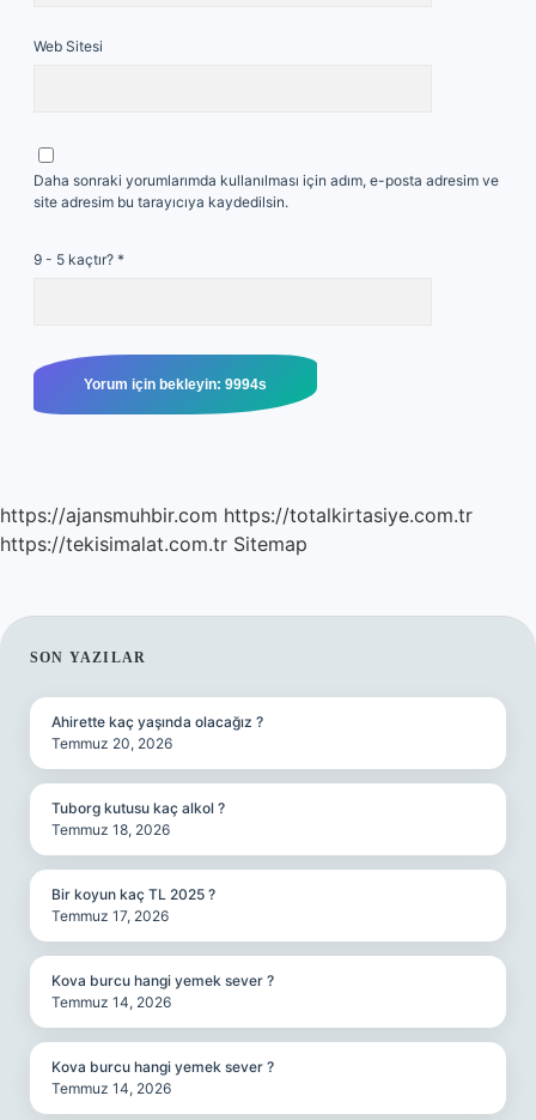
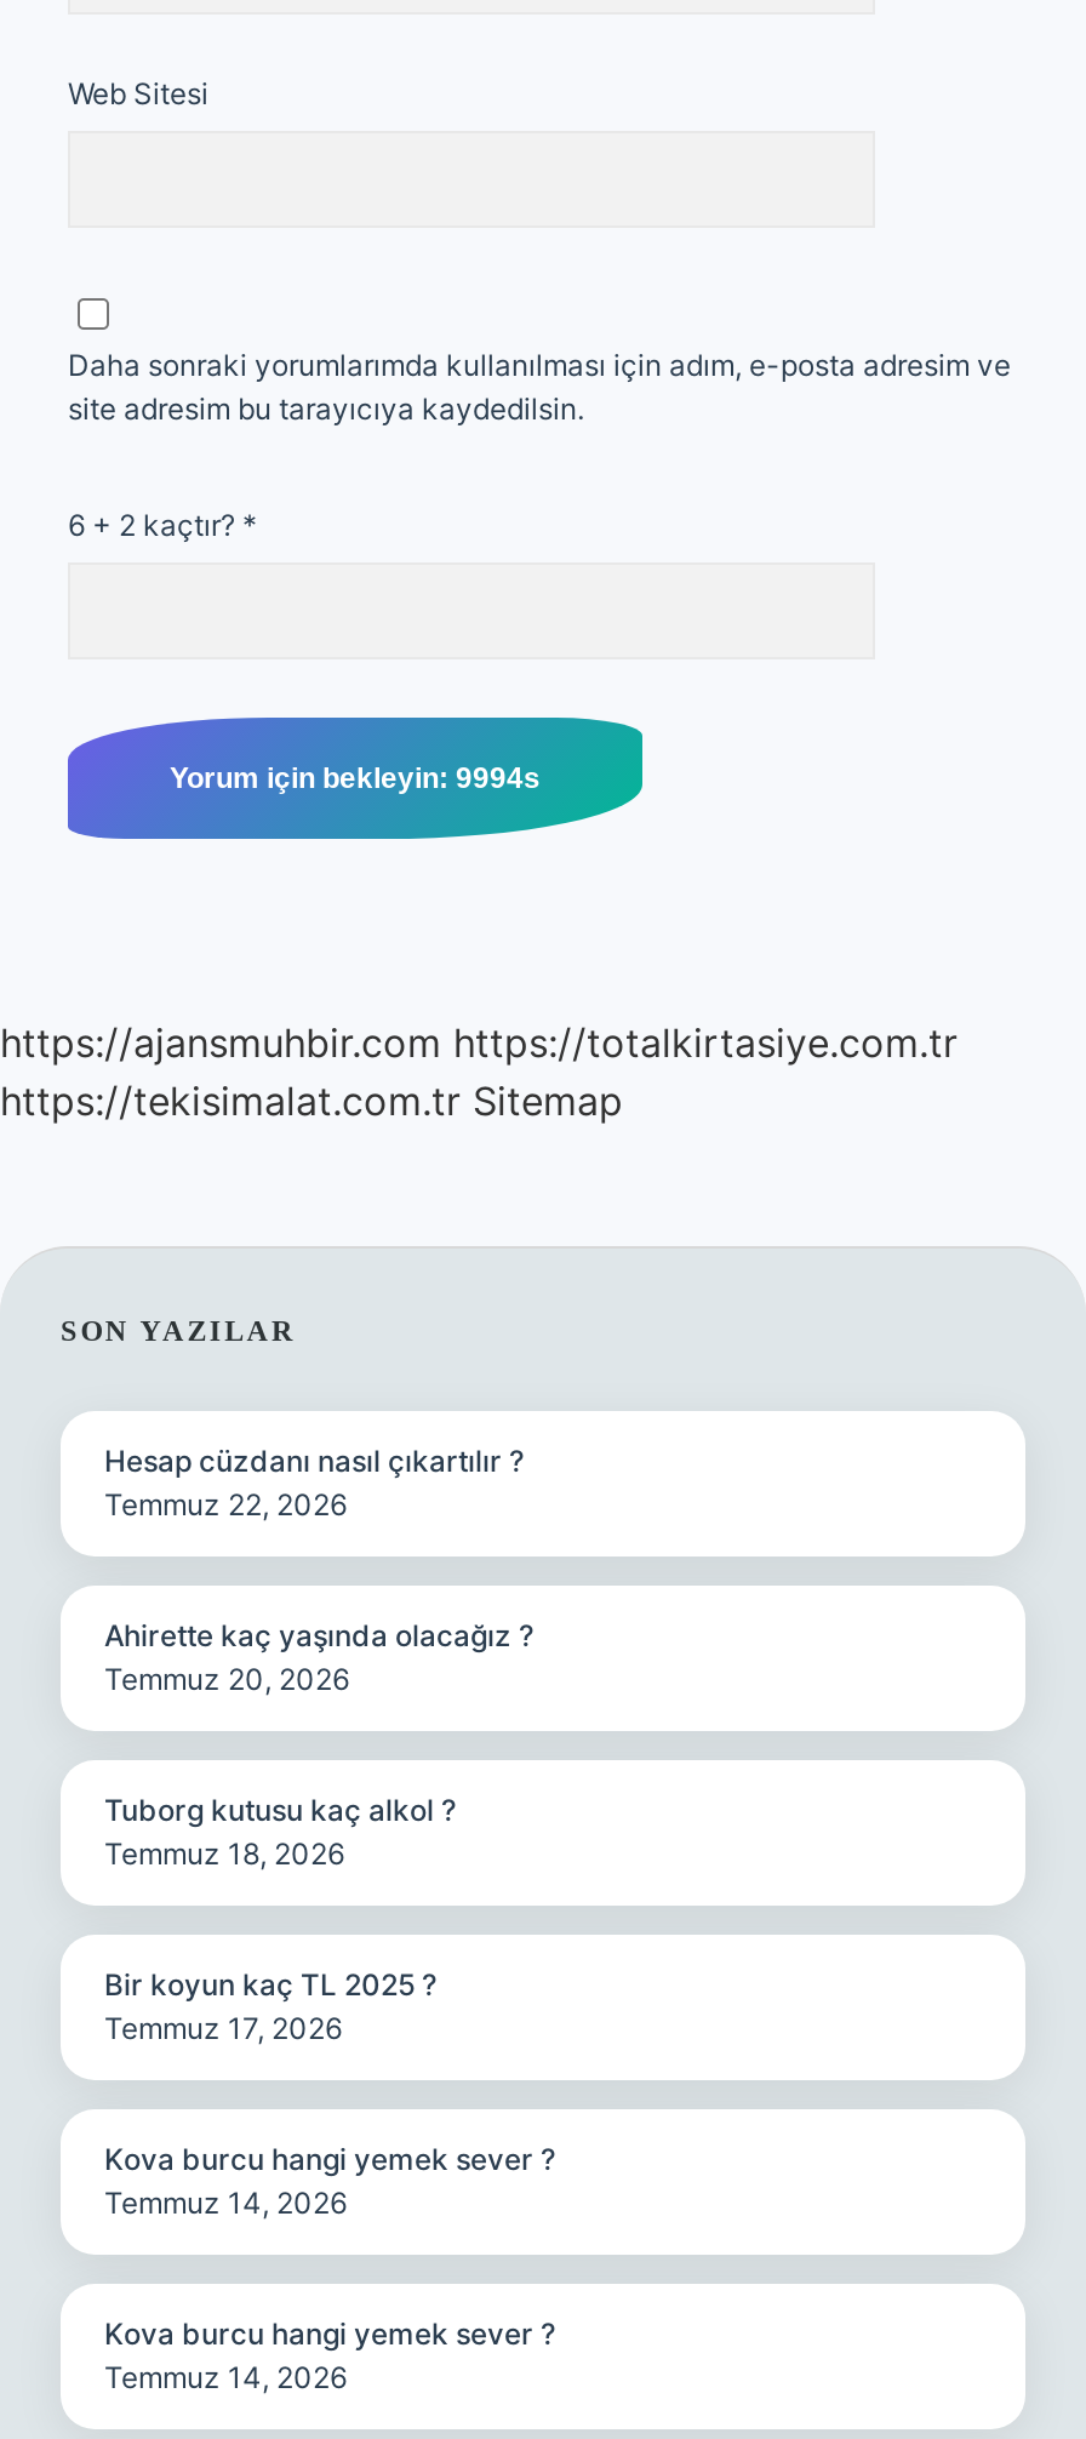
- 9 - 5 kaçtır? *
+ 6 + 2 kaçtır? *

+ Hesap cüzdanı nasıl çıkartılır ?
+ Temmuz 22, 2026
